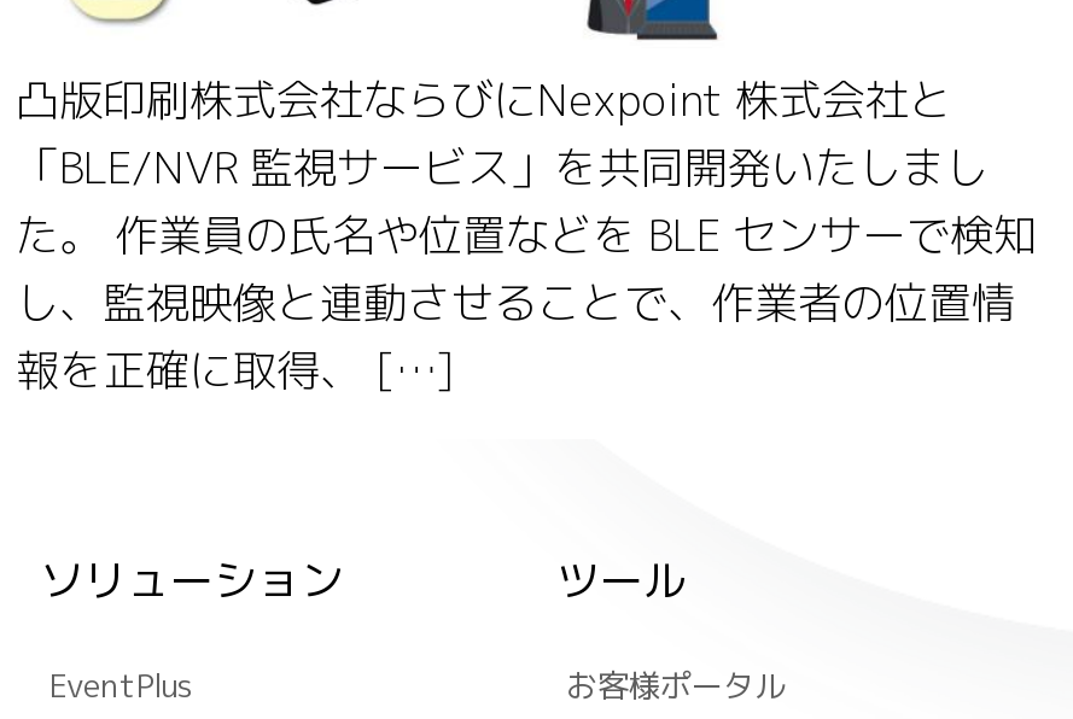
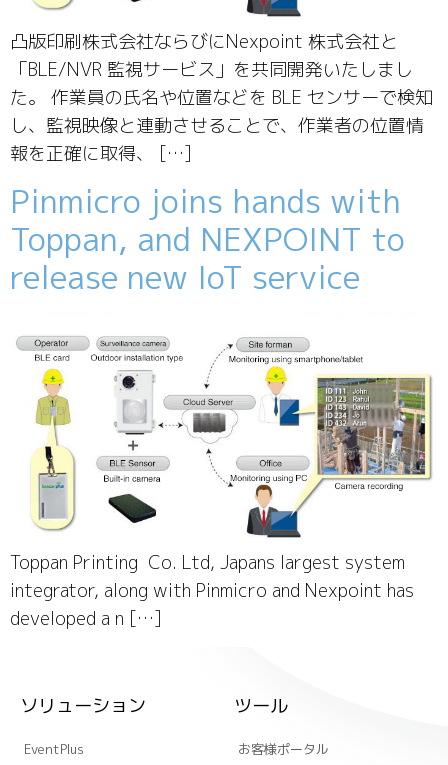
+ Pinmicro joins hands with
+ Toppan, and NEXPOINT to
+ release new IoT service

+ [image]
+ Toppan Printing Co. Ltd, Japans largest system
+ integrator, along with Pinmicro and Nexpoint has
+ developed a n […]
